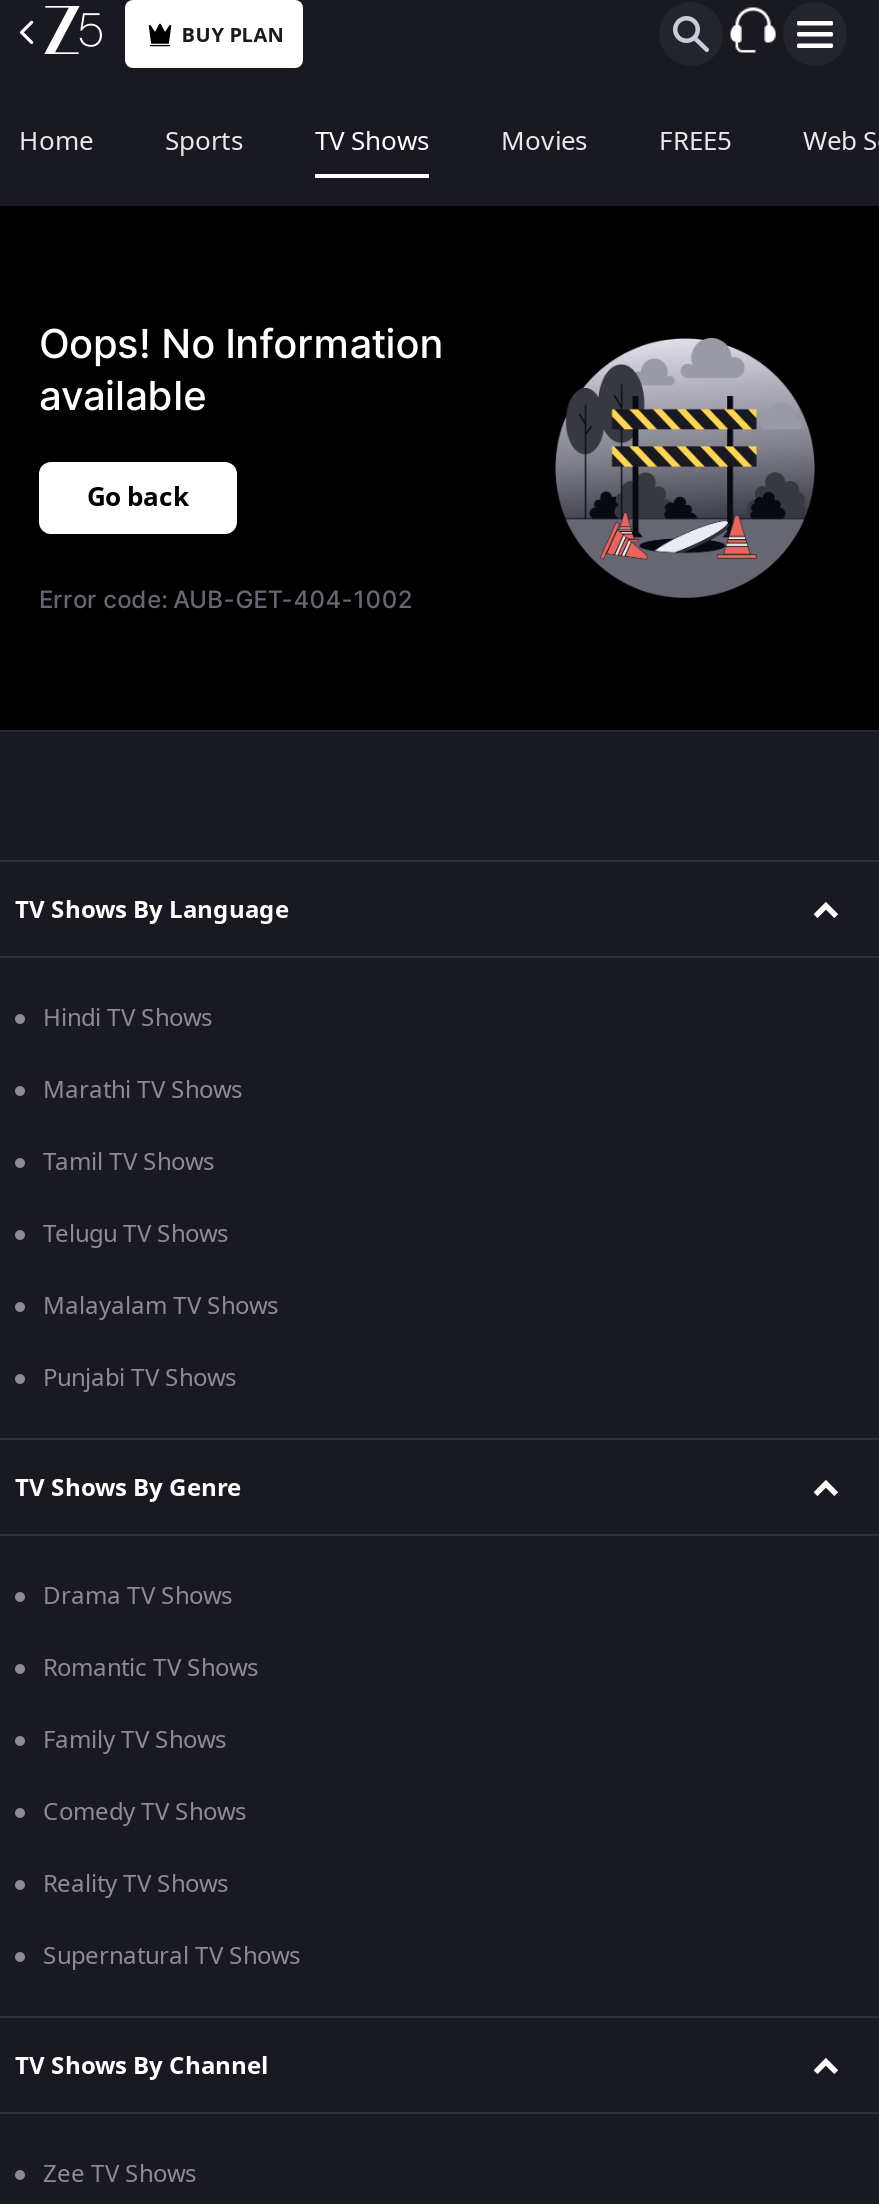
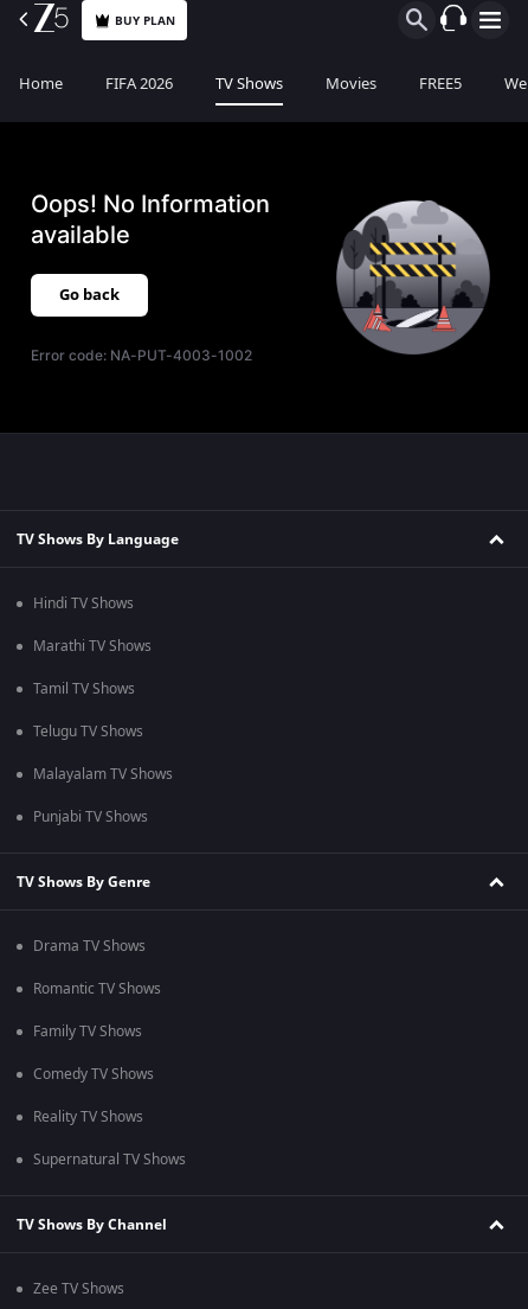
- Sports
+ FIFA 2026

- Error code: AUB-GET-404-1002
+ Error code: NA-PUT-4003-1002
